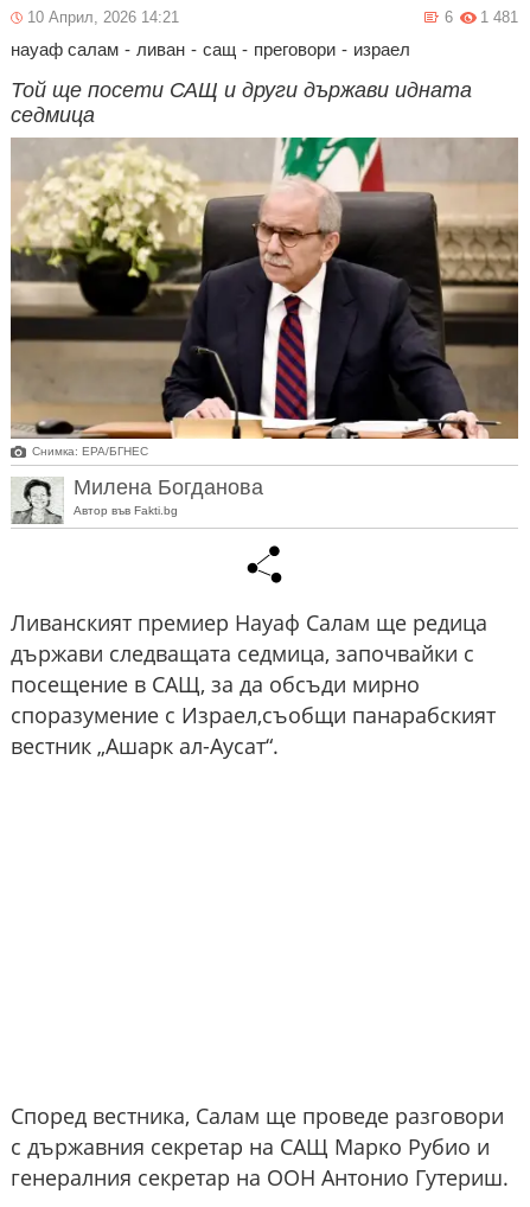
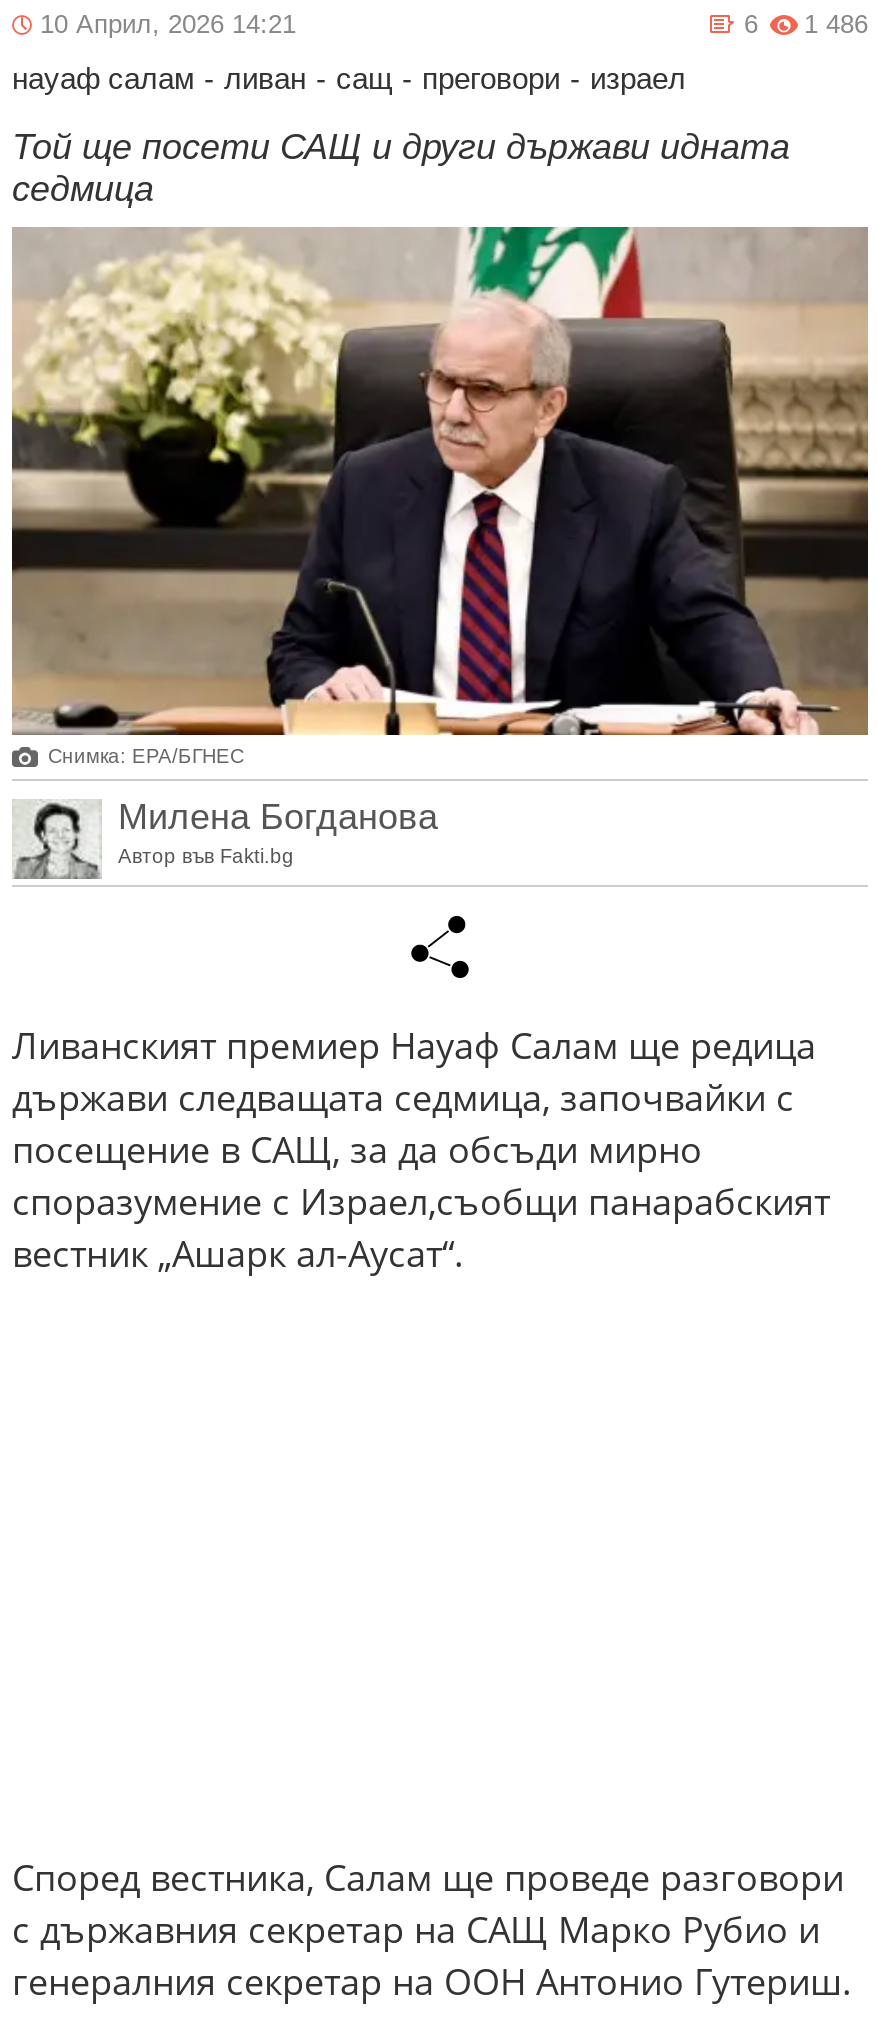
- 6 1 481
+ 6 1 486
